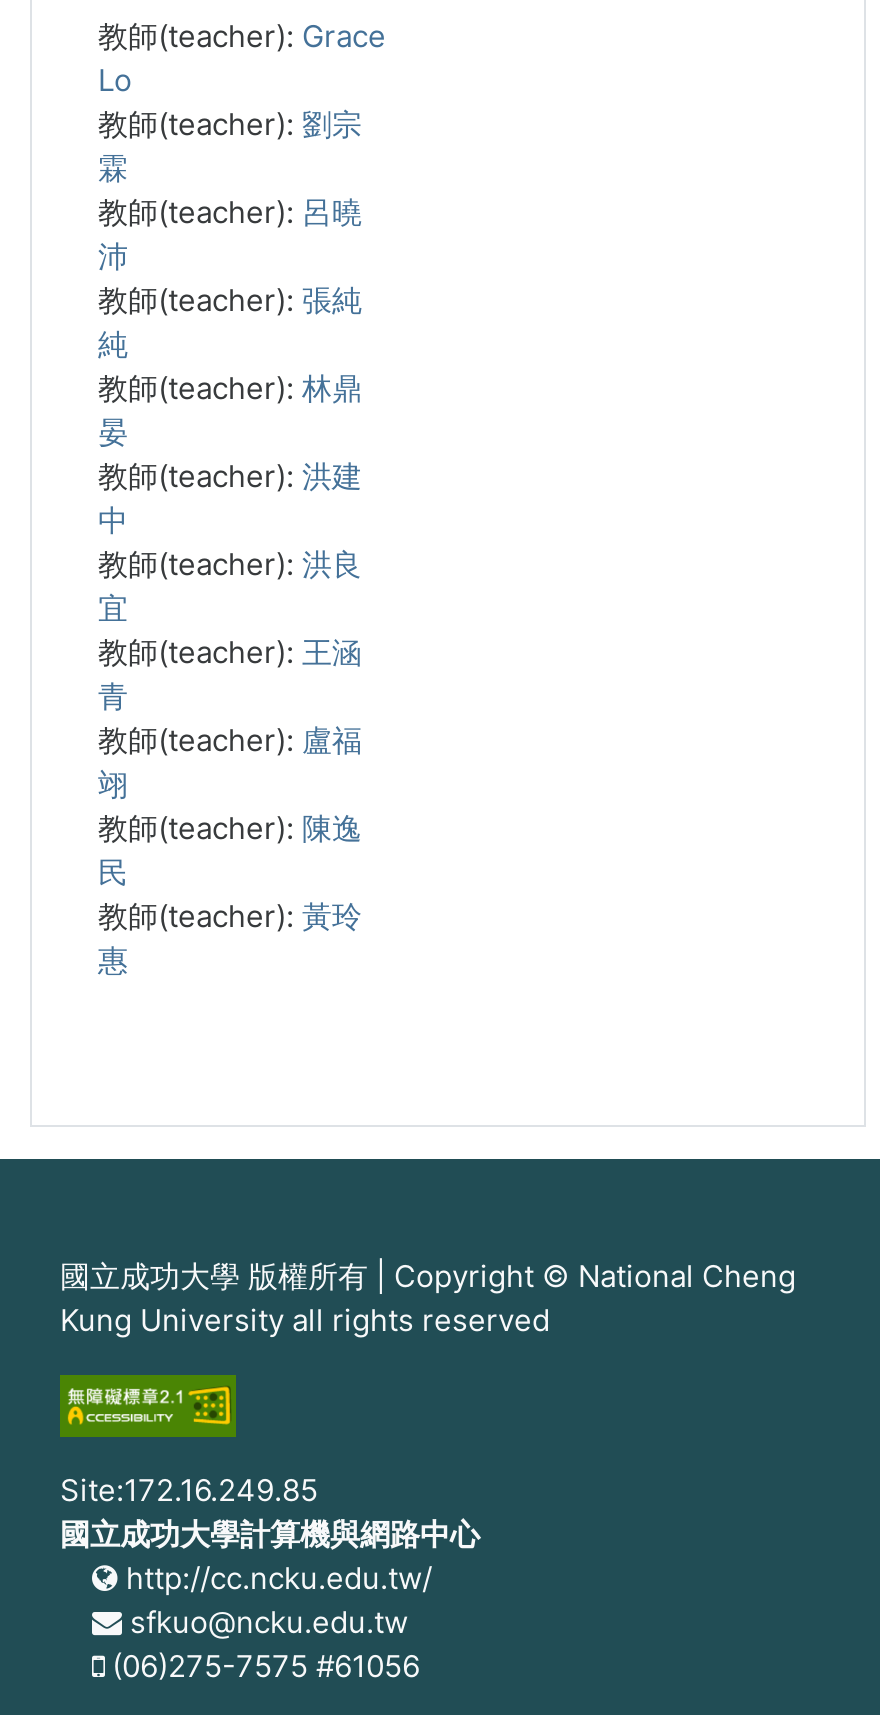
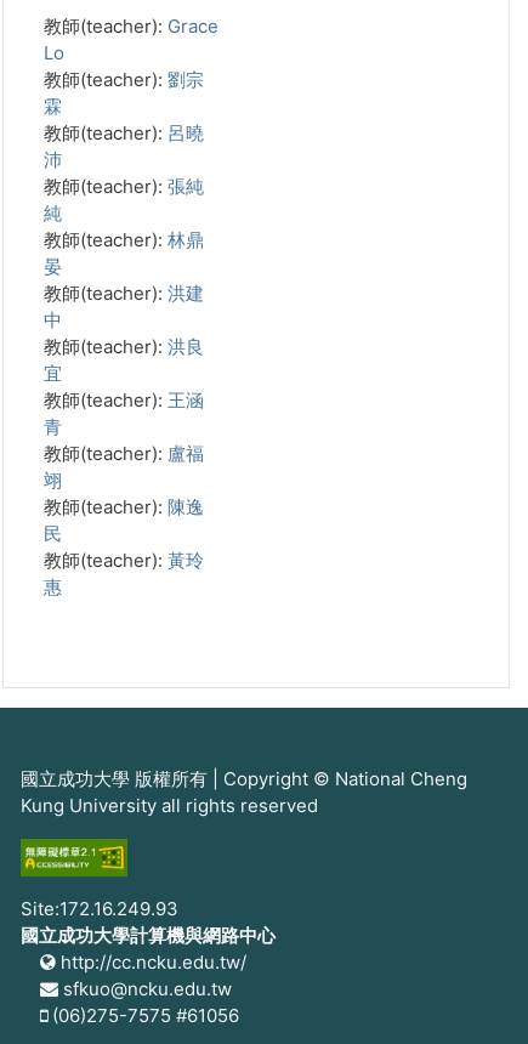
- Site:172.16.249.85
+ Site:172.16.249.93
